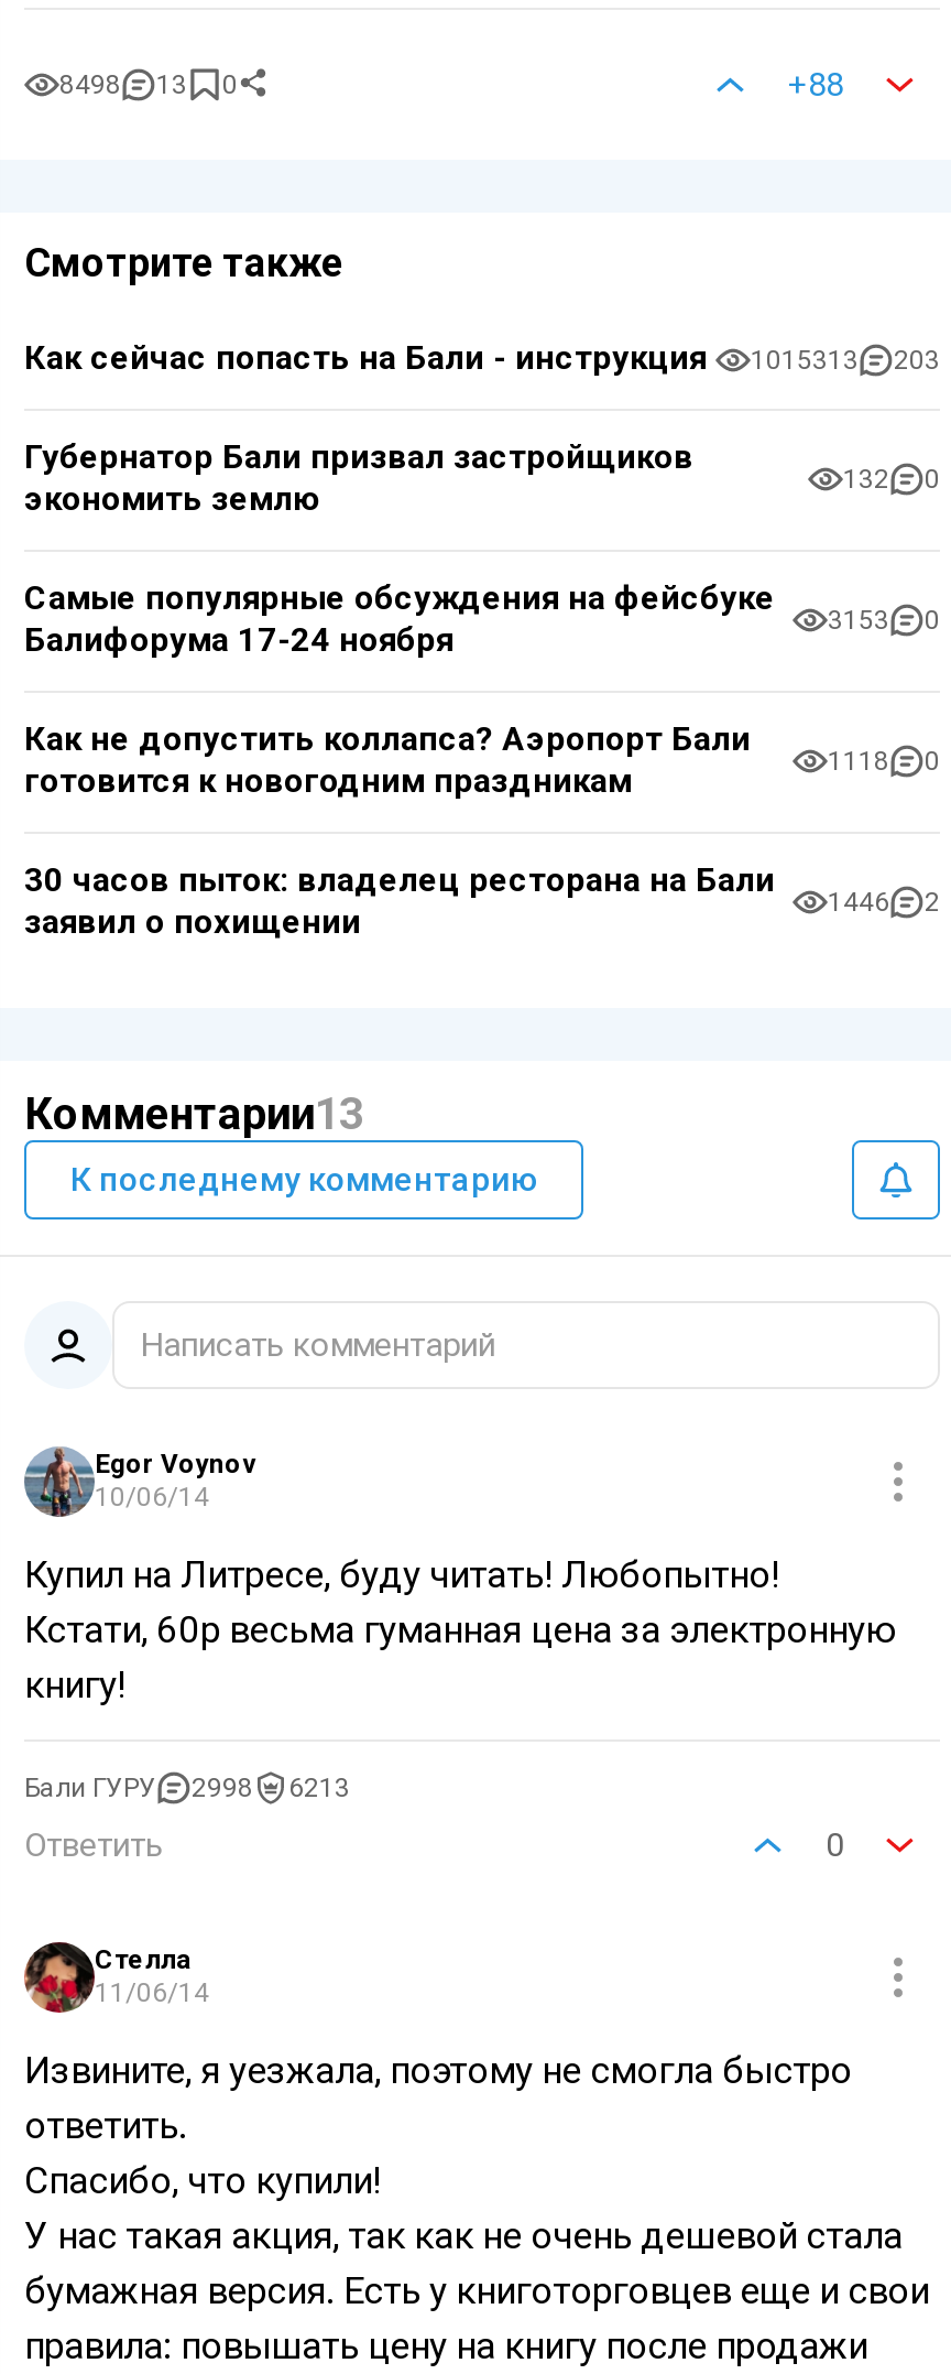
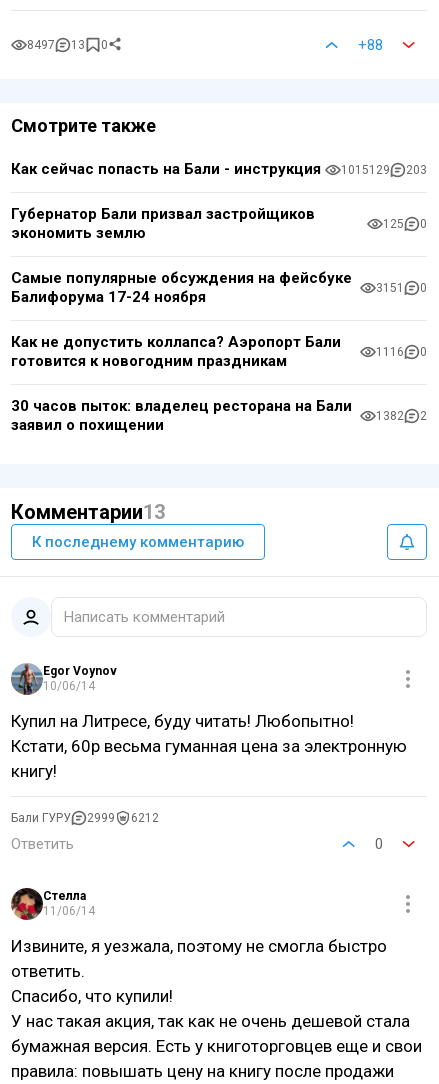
- 8498 13 0
+ 8497 13 0

- Как сейчас попасть на Бали - инструкция 1015313 203
+ Как сейчас попасть на Бали - инструкция 1015129 203

- 132 0
+ 125 0

- 3153 0
+ 3151 0

- 1118 0
+ 1116 0

- 1446 2
+ 1382 2

- 2998
+ 2999

- 6213
+ 6212
